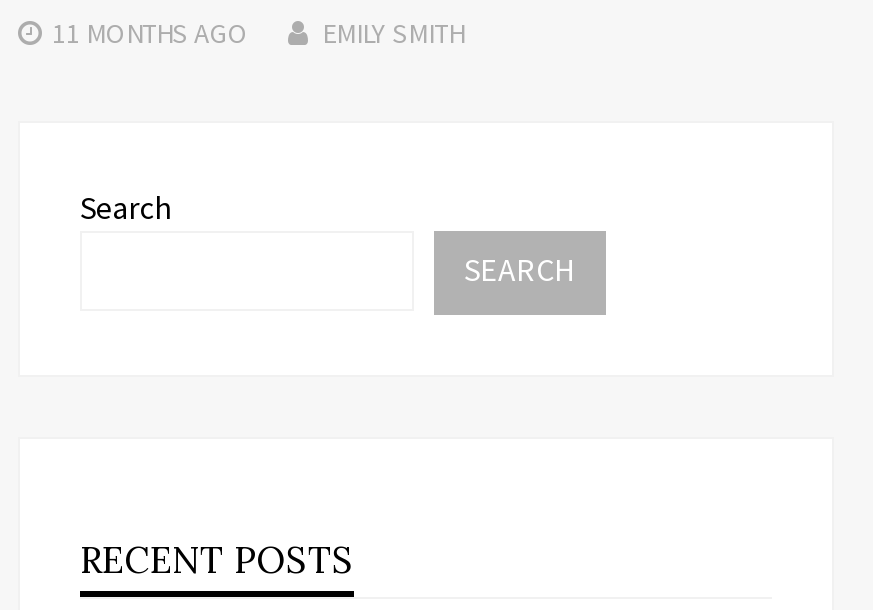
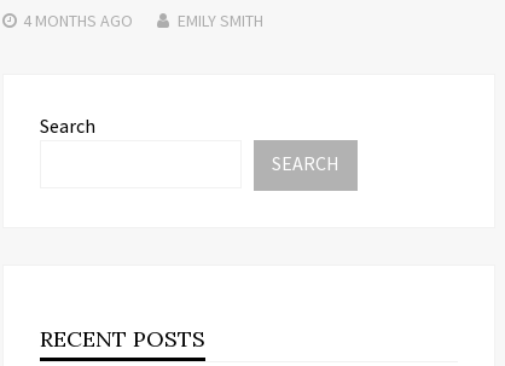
- 11 MONTHS AGO
+ 4 MONTHS AGO
